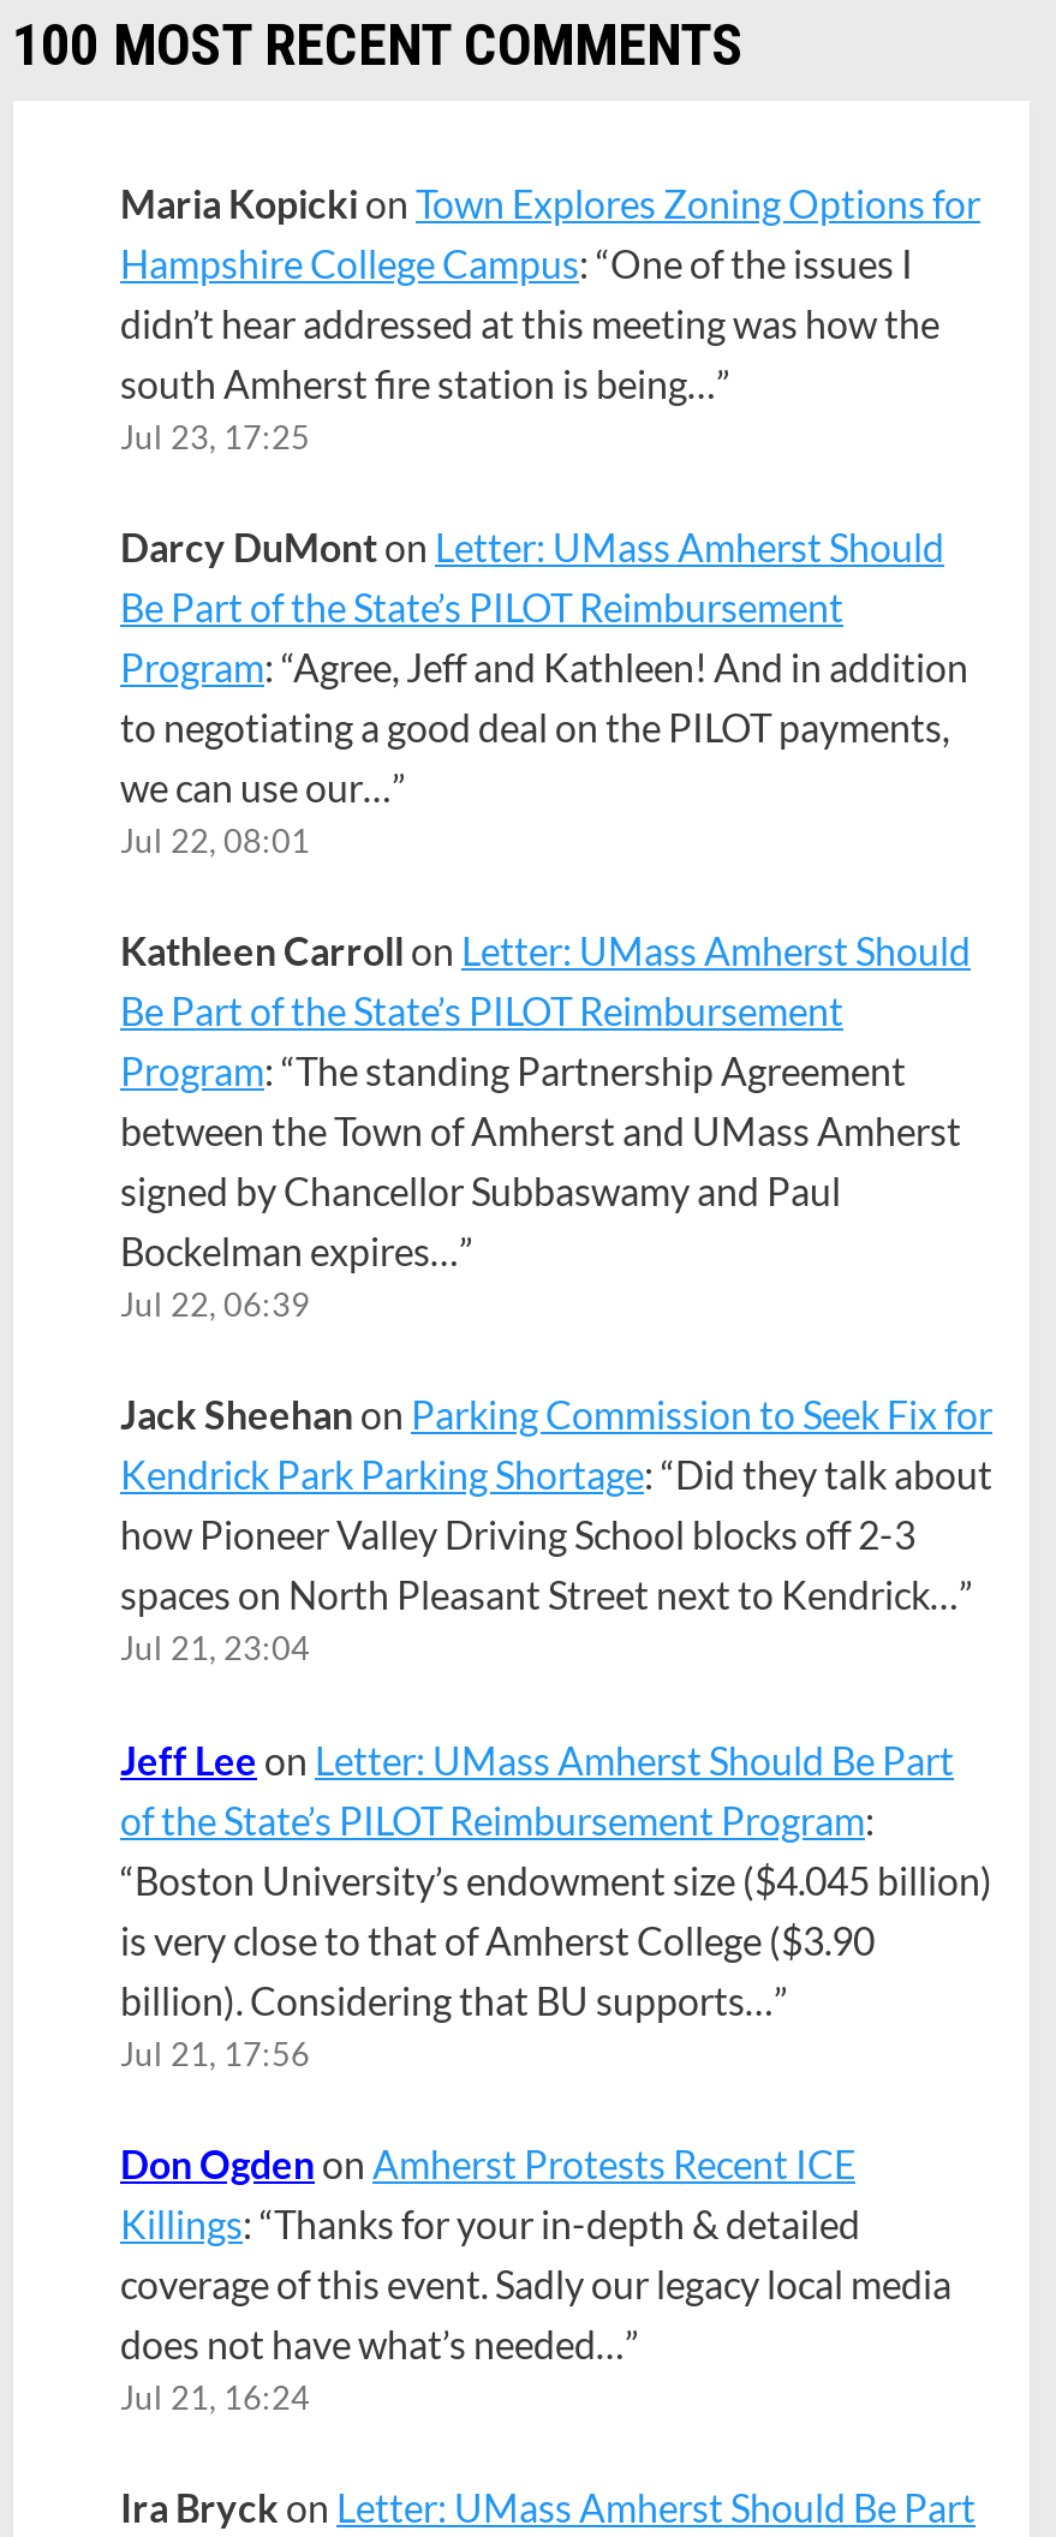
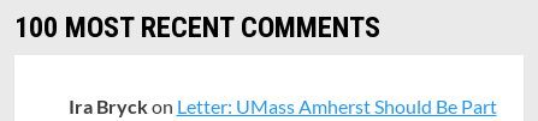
- Maria Kopicki on Town Explores Zoning Options for
- Hampshire College Campus: “One of the issues I
- didn’t hear addressed at this meeting was how the
- south Amherst fire station is being…”
- Jul 23, 17:25
- Darcy DuMont on Letter: UMass Amherst Should
- Be Part of the State’s PILOT Reimbursement
- Program: “Agree, Jeff and Kathleen! And in addition
- to negotiating a good deal on the PILOT payments,
- we can use our…”
- Jul 22, 08:01
- Kathleen Carroll on Letter: UMass Amherst Should
- Be Part of the State’s PILOT Reimbursement
- Program: “The standing Partnership Agreement
- between the Town of Amherst and UMass Amherst
- signed by Chancellor Subbaswamy and Paul
- Bockelman expires…”
- Jul 22, 06:39
- Jack Sheehan on Parking Commission to Seek Fix for
- Kendrick Park Parking Shortage: “Did they talk about
- how Pioneer Valley Driving School blocks off 2-3
- spaces on North Pleasant Street next to Kendrick…”
- Jul 21, 23:04
- Jeff Lee on Letter: UMass Amherst Should Be Part
- of the State’s PILOT Reimbursement Program:
- “Boston University’s endowment size ($4.045 billion)
- is very close to that of Amherst College ($3.90
- billion). Considering that BU supports…”
- Jul 21, 17:56
- Don Ogden on Amherst Protests Recent ICE
- Killings: “Thanks for your in-depth & detailed
- coverage of this event. Sadly our legacy local media
- does not have what’s needed…”
- Jul 21, 16:24
